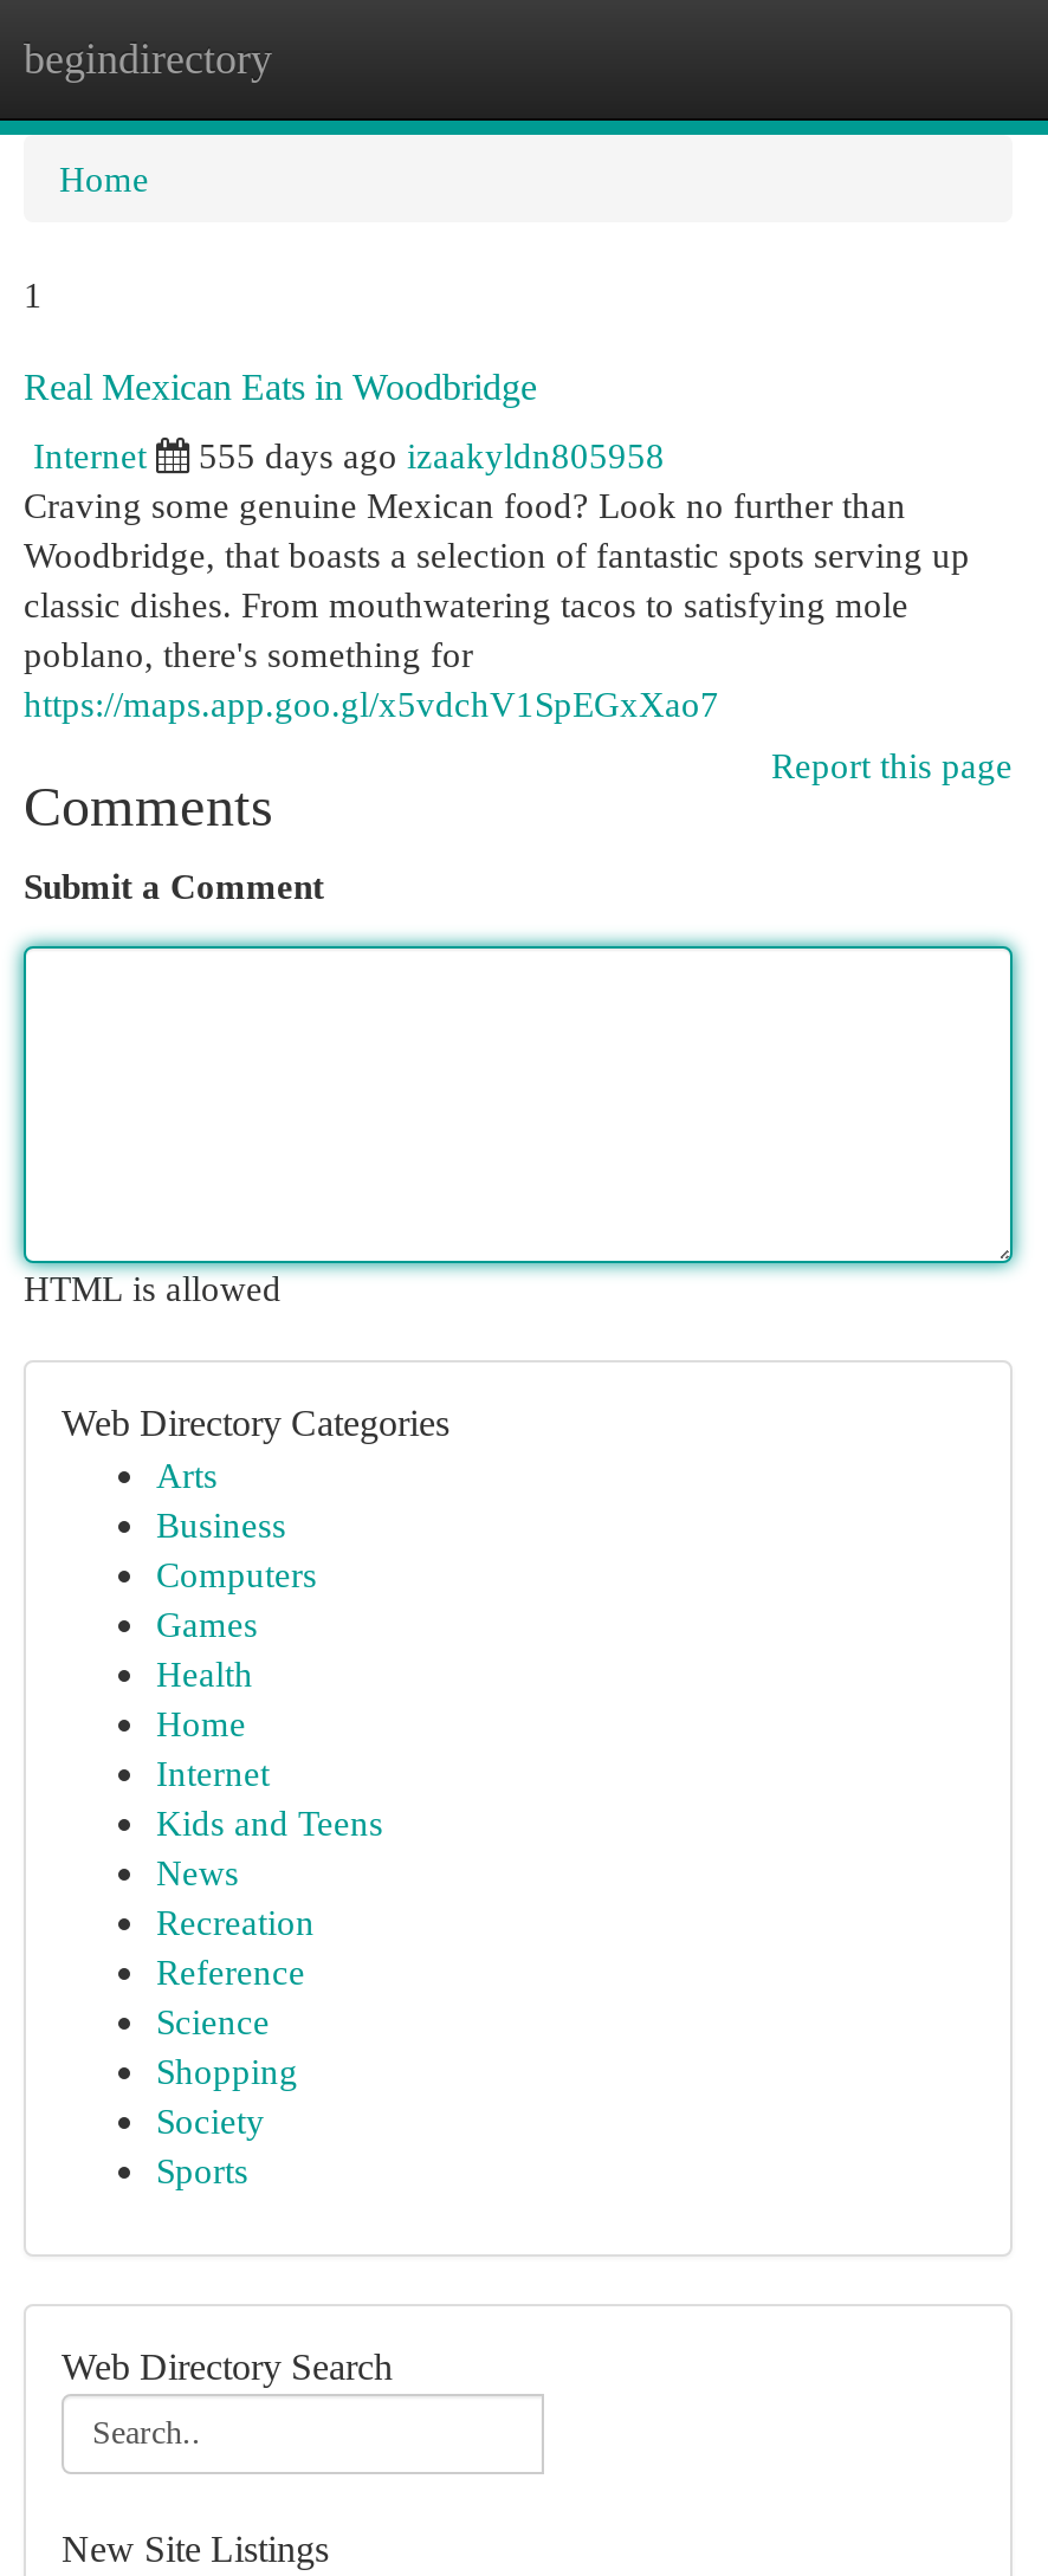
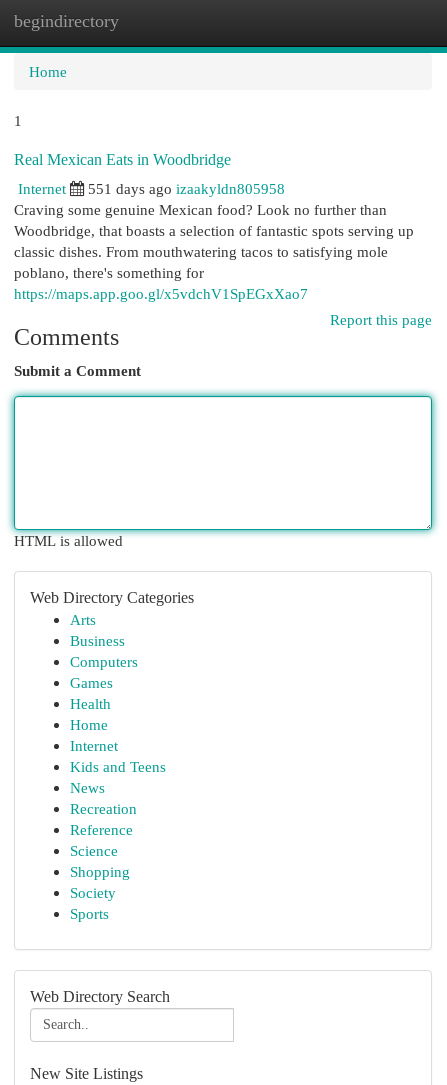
- 555 days ago izaakyldn805958
+ 551 days ago izaakyldn805958
